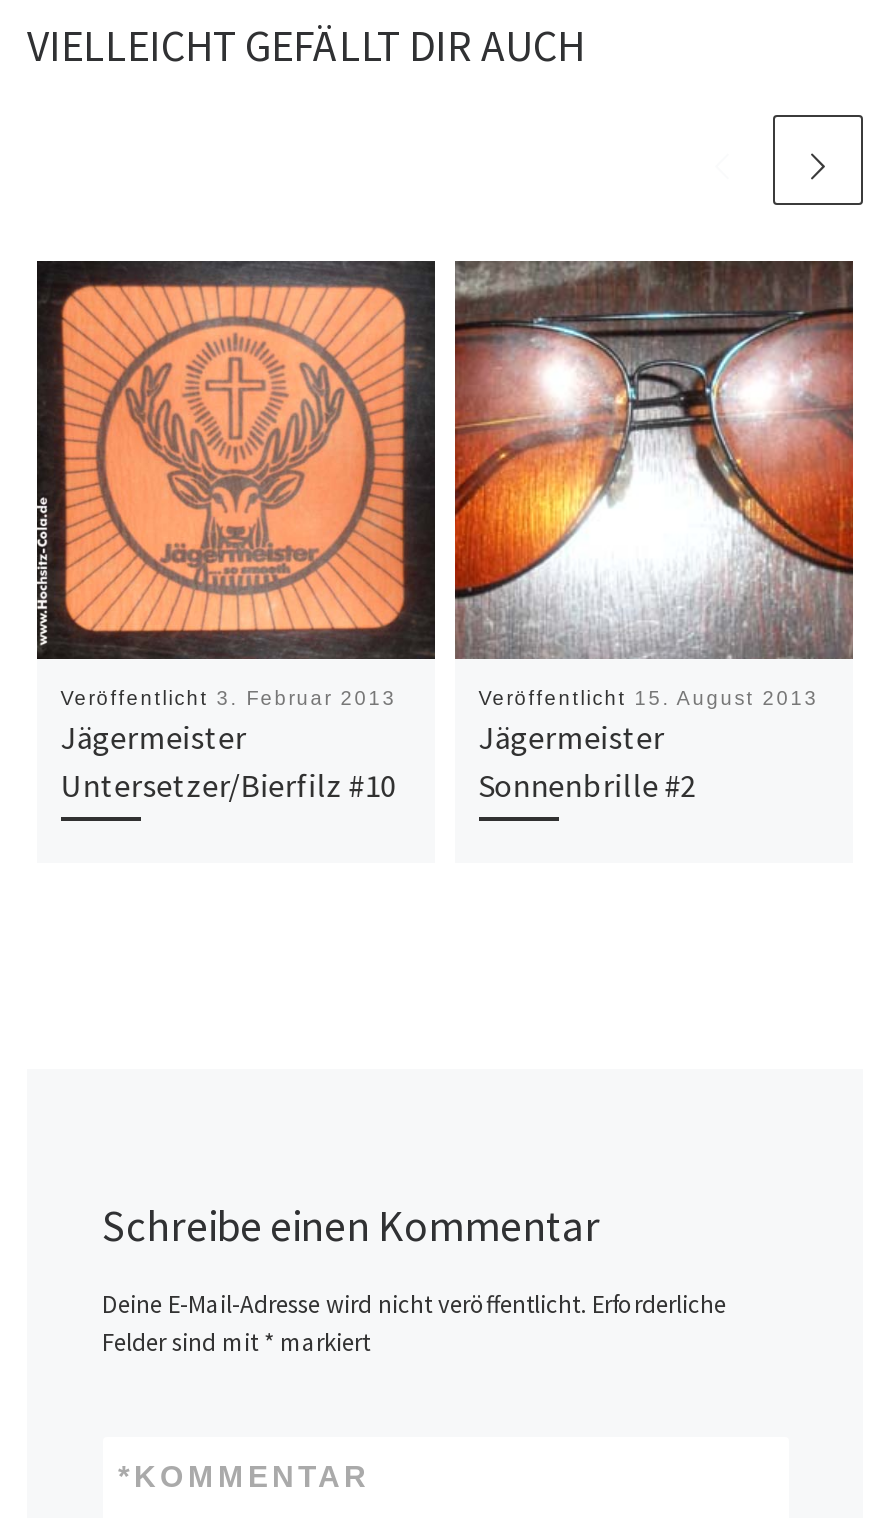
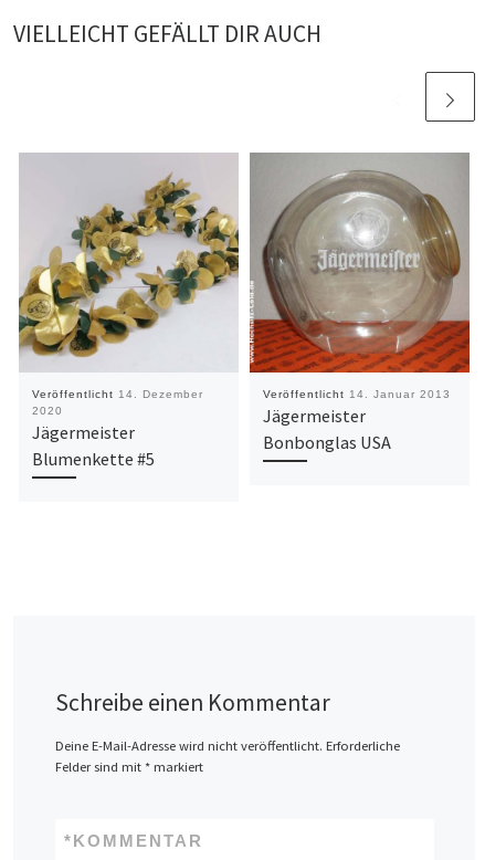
- [image]
- Veröffentlicht 3. Februar 2013
+ [image]
+ Veröffentlicht 14. Dezember
+ 2020

- [image]
- Veröffentlicht 15. August 2013
+ [image]
+ Veröffentlicht 14. Januar 2013

- Untersetzer/Bierfilz #10
+ Blumenkette #5

- Sonnenbrille #2
+ Bonbonglas USA
